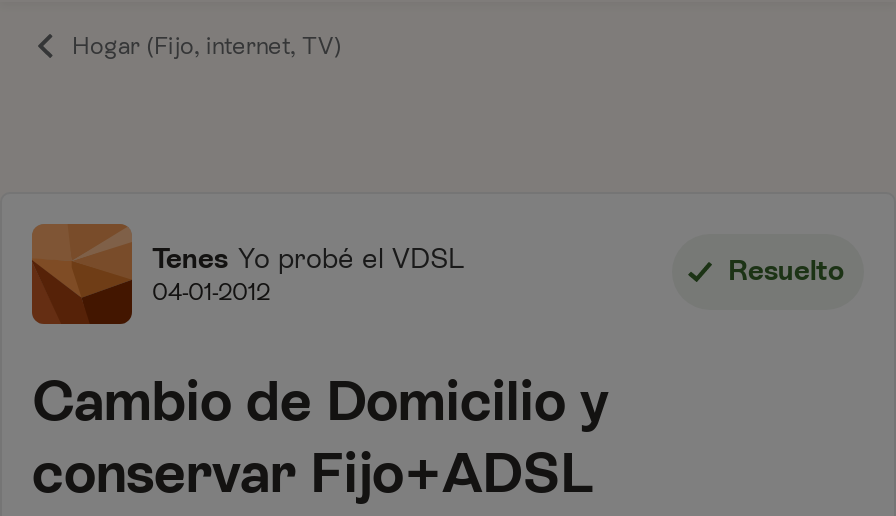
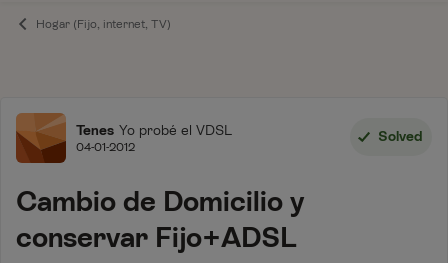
- Resuelto
+ Solved
